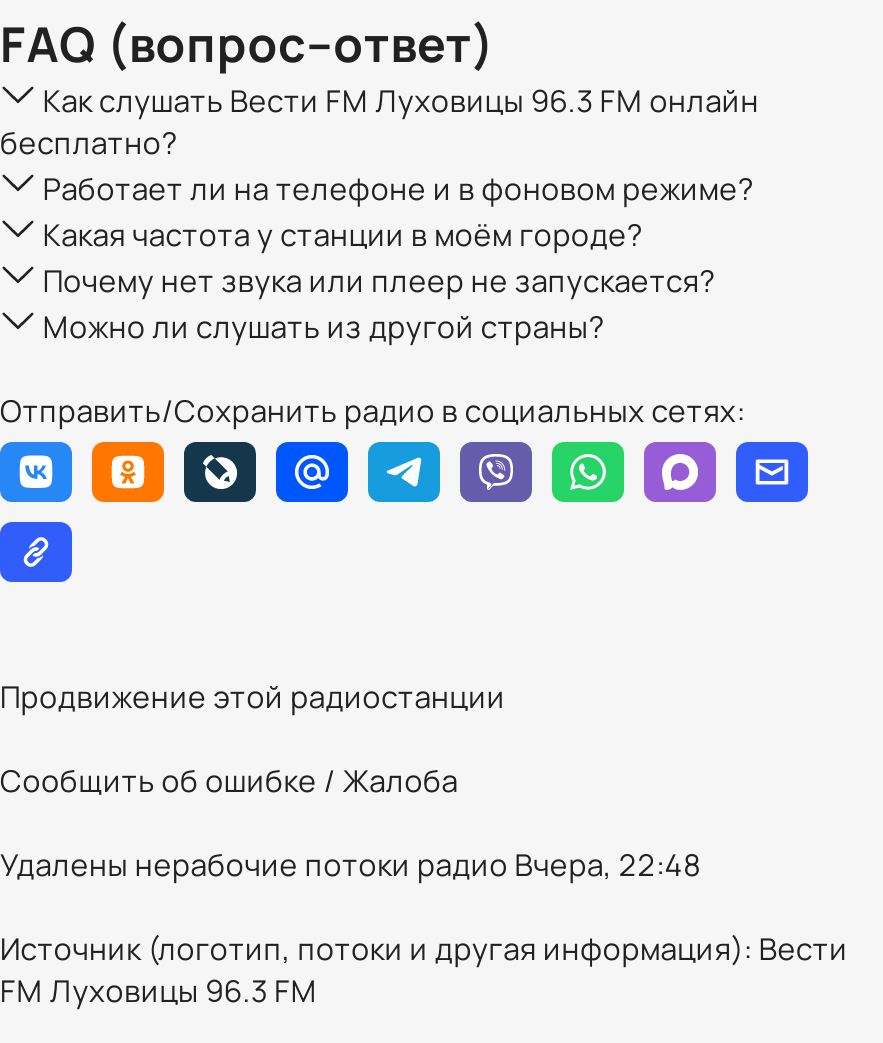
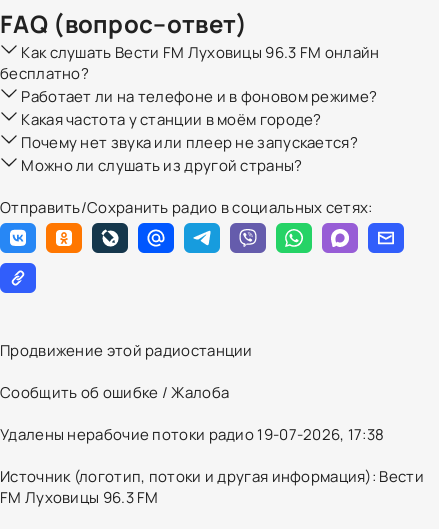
- Удалены нерабочие потоки радио Вчера, 22:48
+ Удалены нерабочие потоки радио 19-07-2026, 17:38
